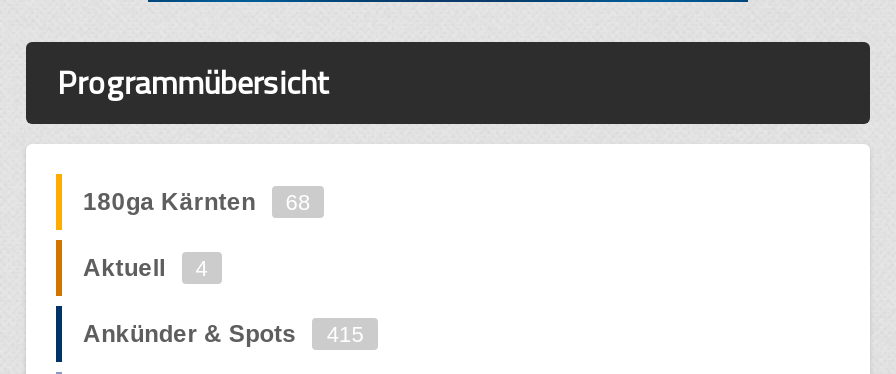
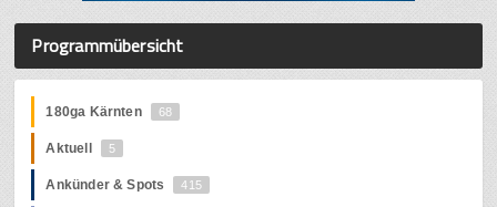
- Aktuell 4
+ Aktuell 5
